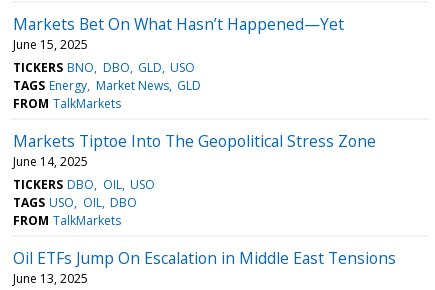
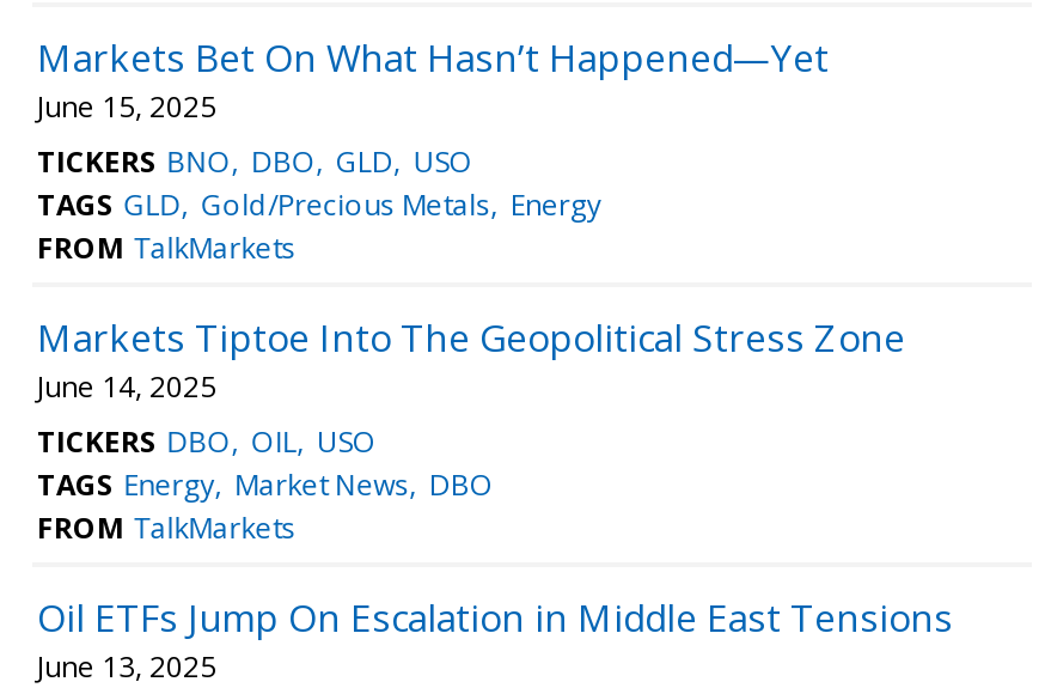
- TAGS Energy Market News GLD
+ TAGS GLD Gold/Precious Metals Energy

- TAGS USO OIL DBO
+ TAGS Energy Market News DBO
